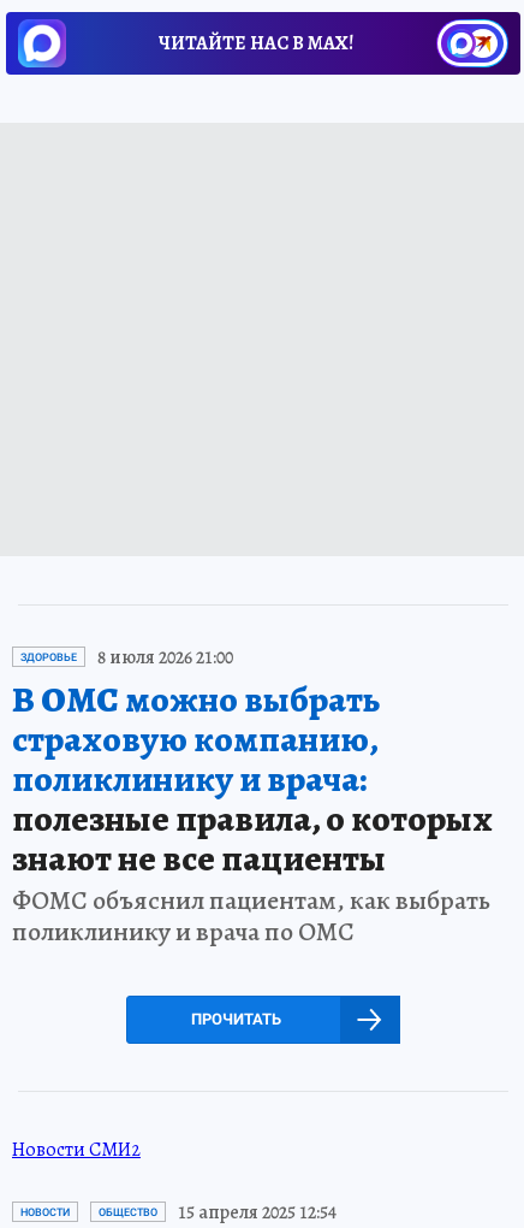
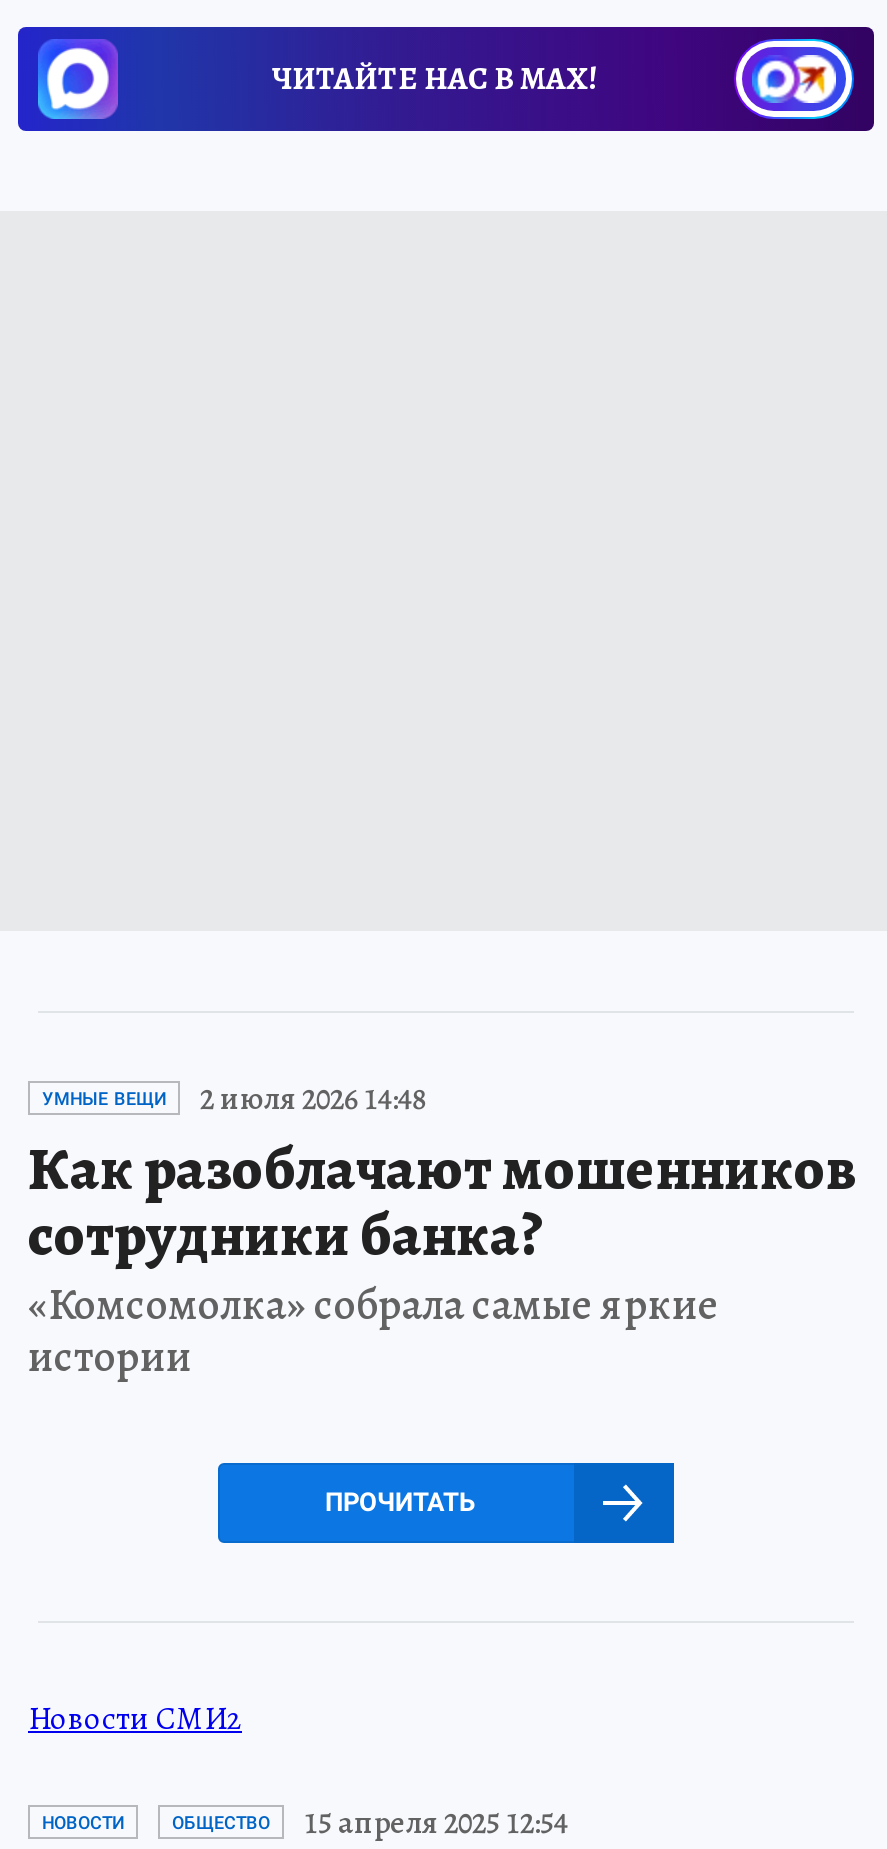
- ЗДОРОВЬЕ
- 8 июля 2026 21:00
- В ОМС можно выбрать
- страховую компанию,
- поликлинику и врача:
- полезные правила, о которых
- знают не все пациенты
- ФОМС объяснил пациентам, как выбрать
- поликлинику и врача по ОМС
+ УМНЫЕ ВЕЩИ
+ 2 июля 2026 14:48
+ Как разоблачают мошенников
+ сотрудники банка?
+ «Комсомолка» собрала самые яркие
+ истории
